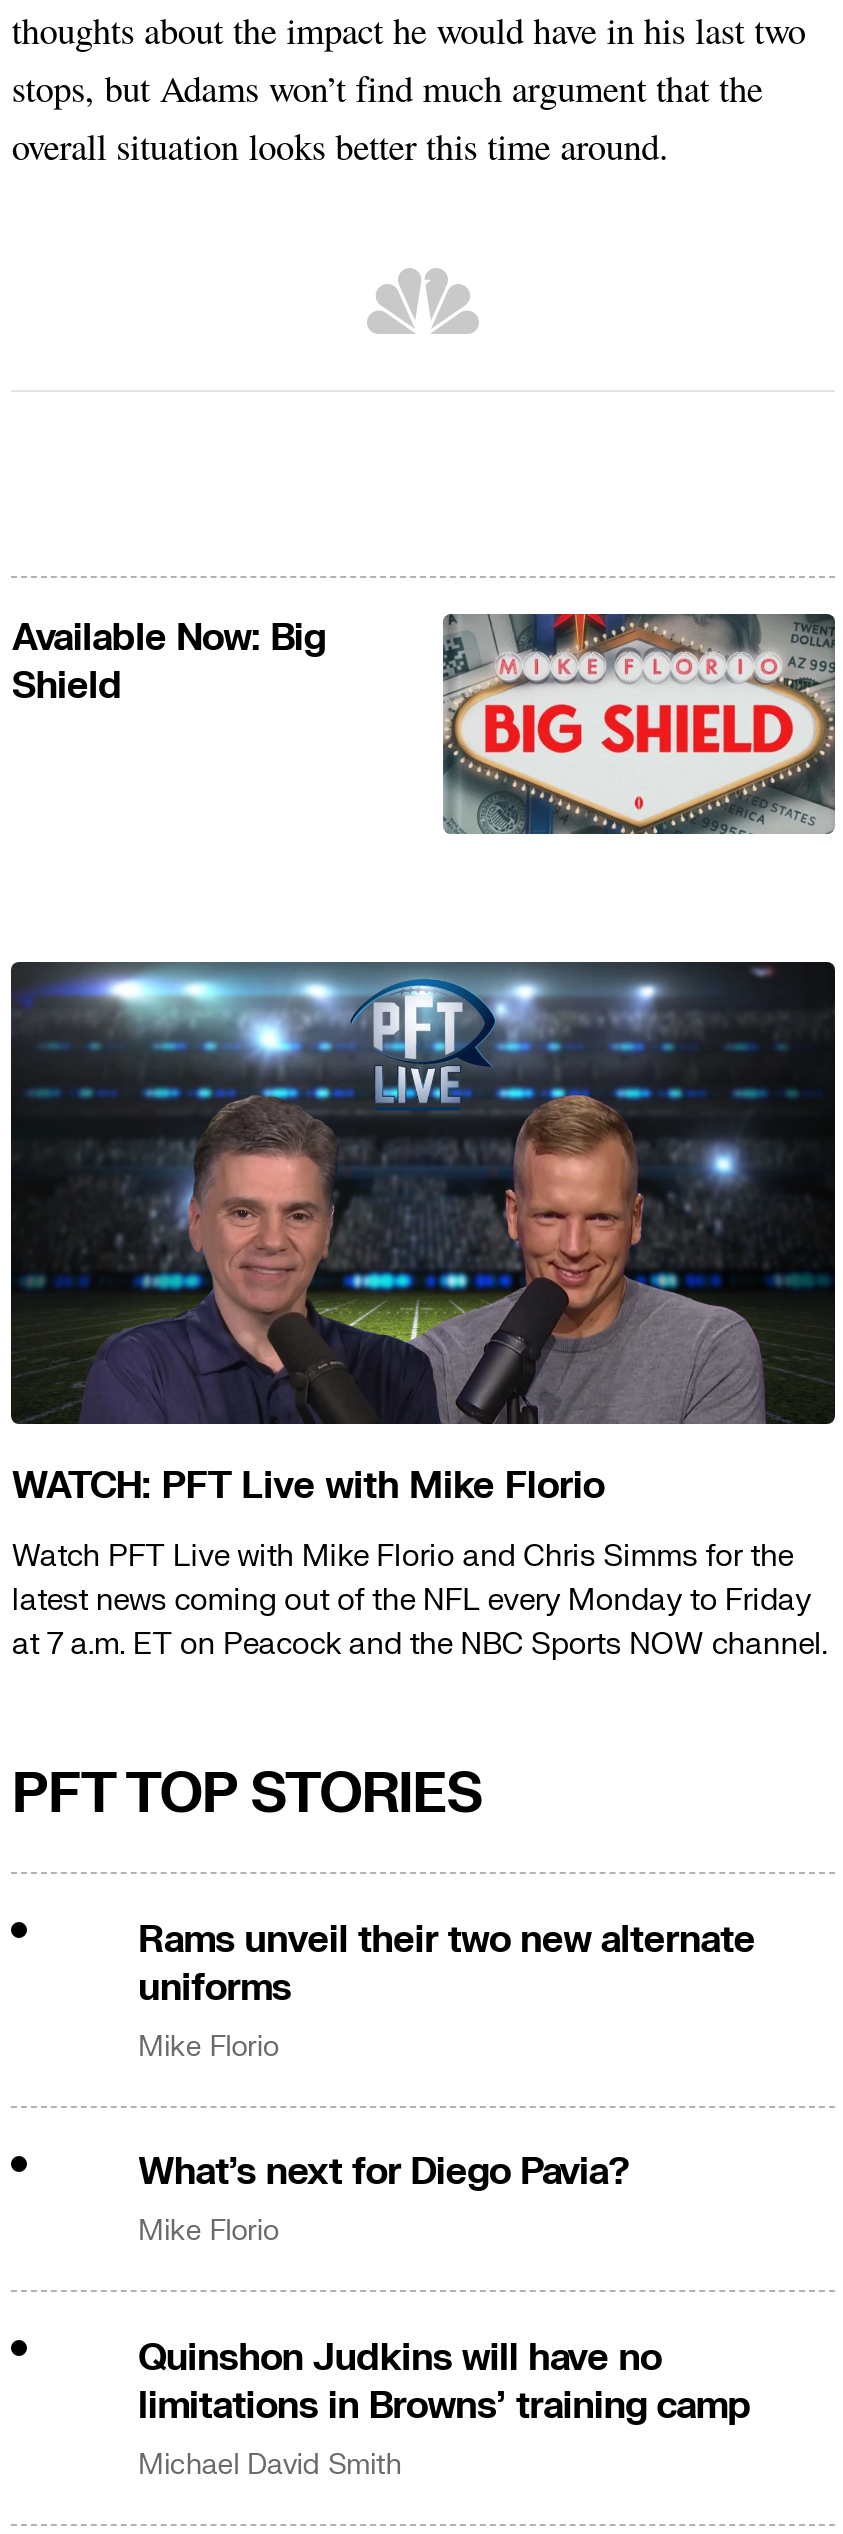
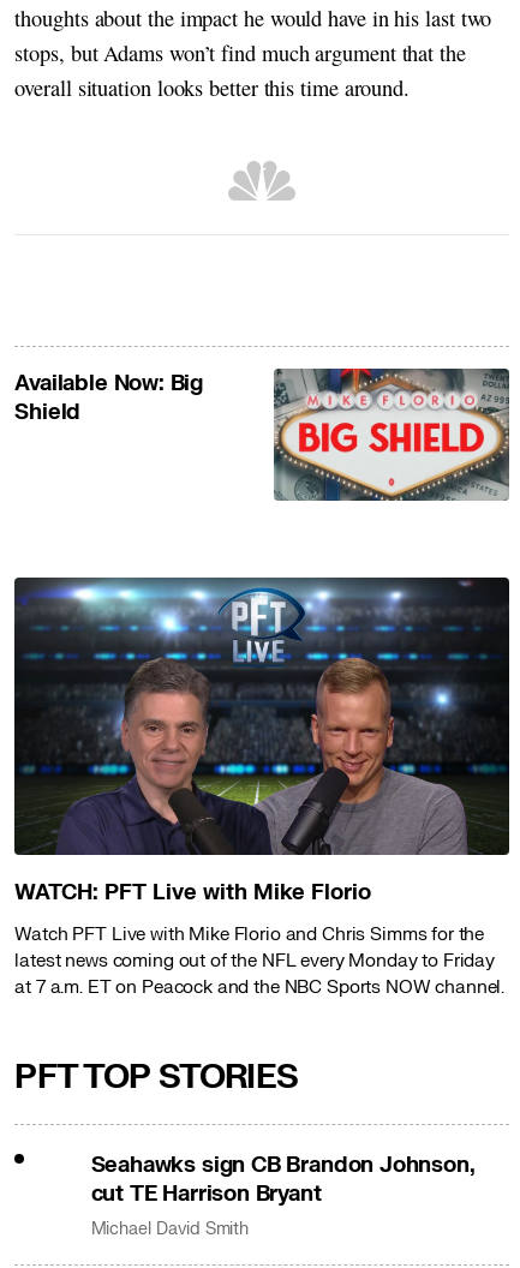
- Rams unveil their two new alternate
- uniforms
- Mike Florio
- What’s next for Diego Pavia?
- Mike Florio
- Quinshon Judkins will have no
- limitations in Browns’ training camp
+ Seahawks sign CB Brandon Johnson,
+ cut TE Harrison Bryant
